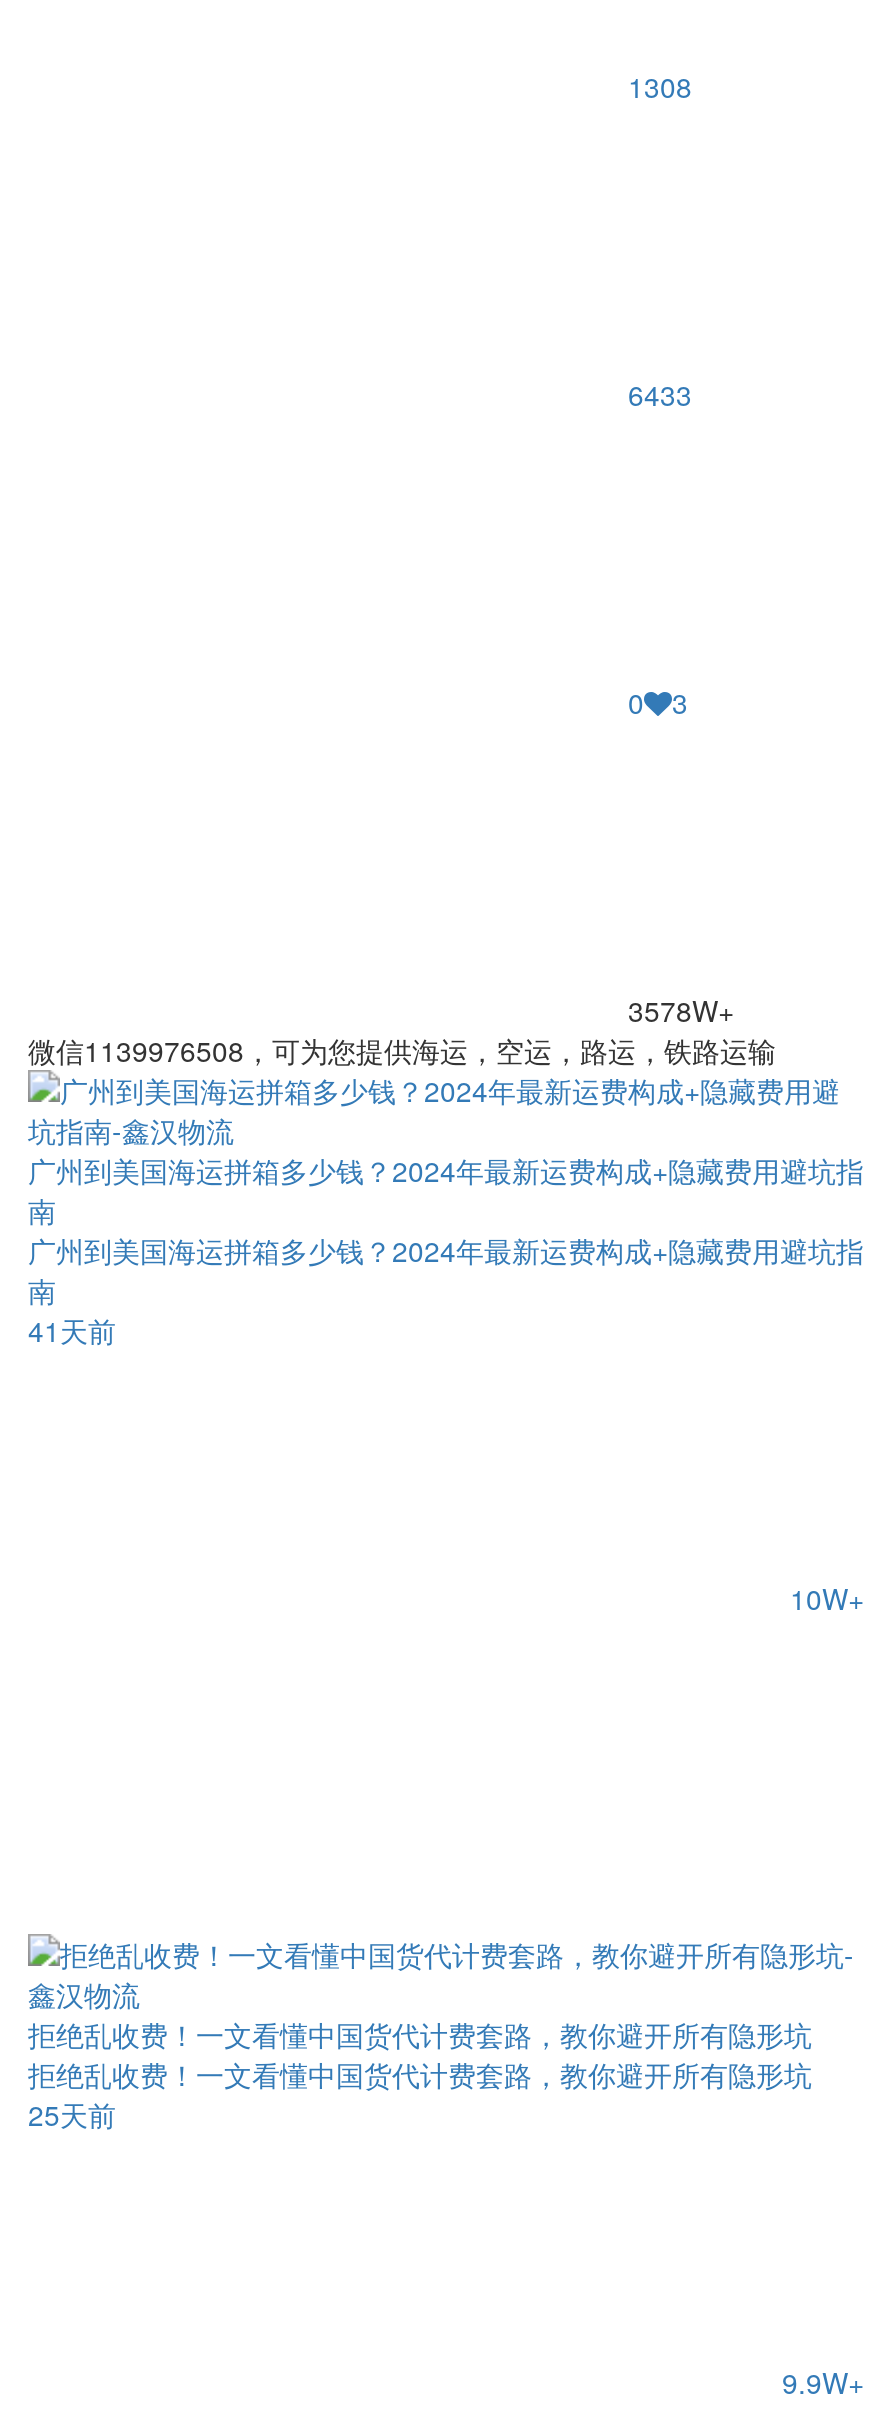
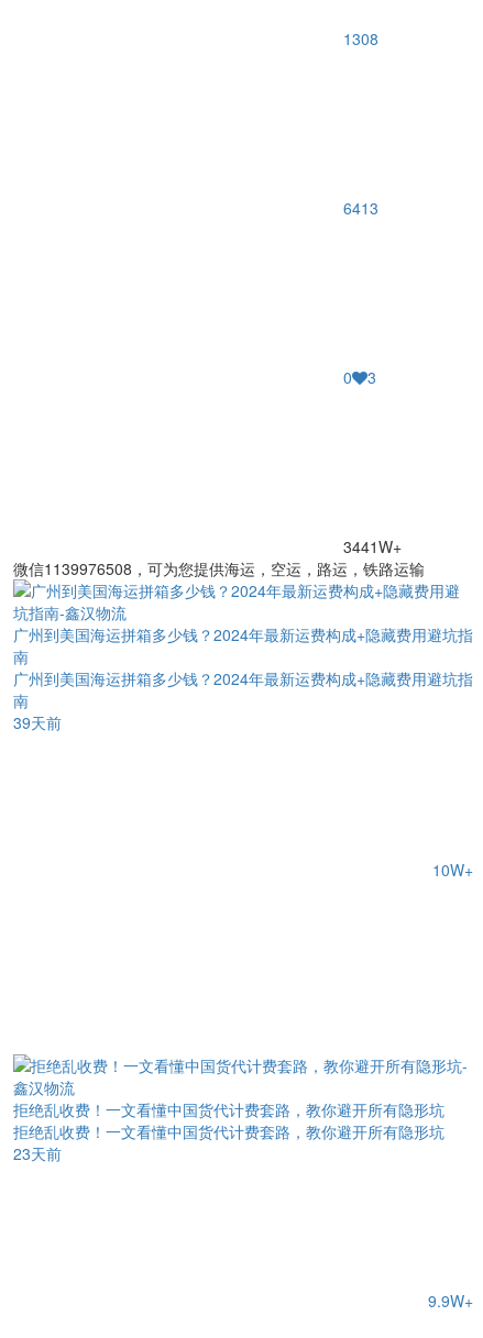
- 6433
+ 6413

- 3578W+
+ 3441W+

- 41天前
+ 39天前

- 25天前
+ 23天前
